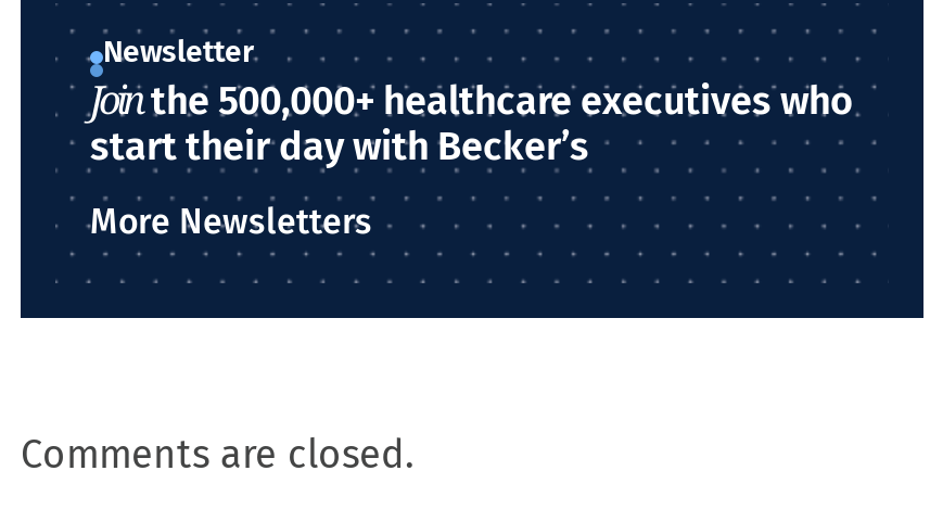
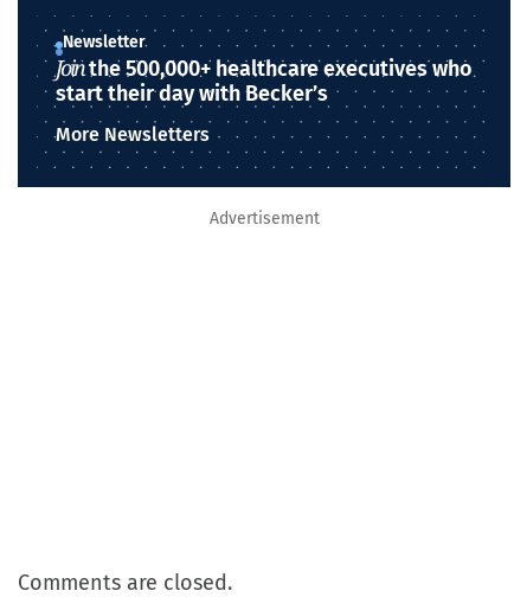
+ Advertisement
